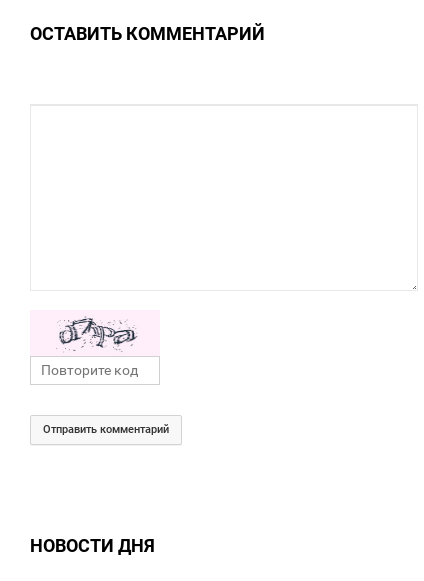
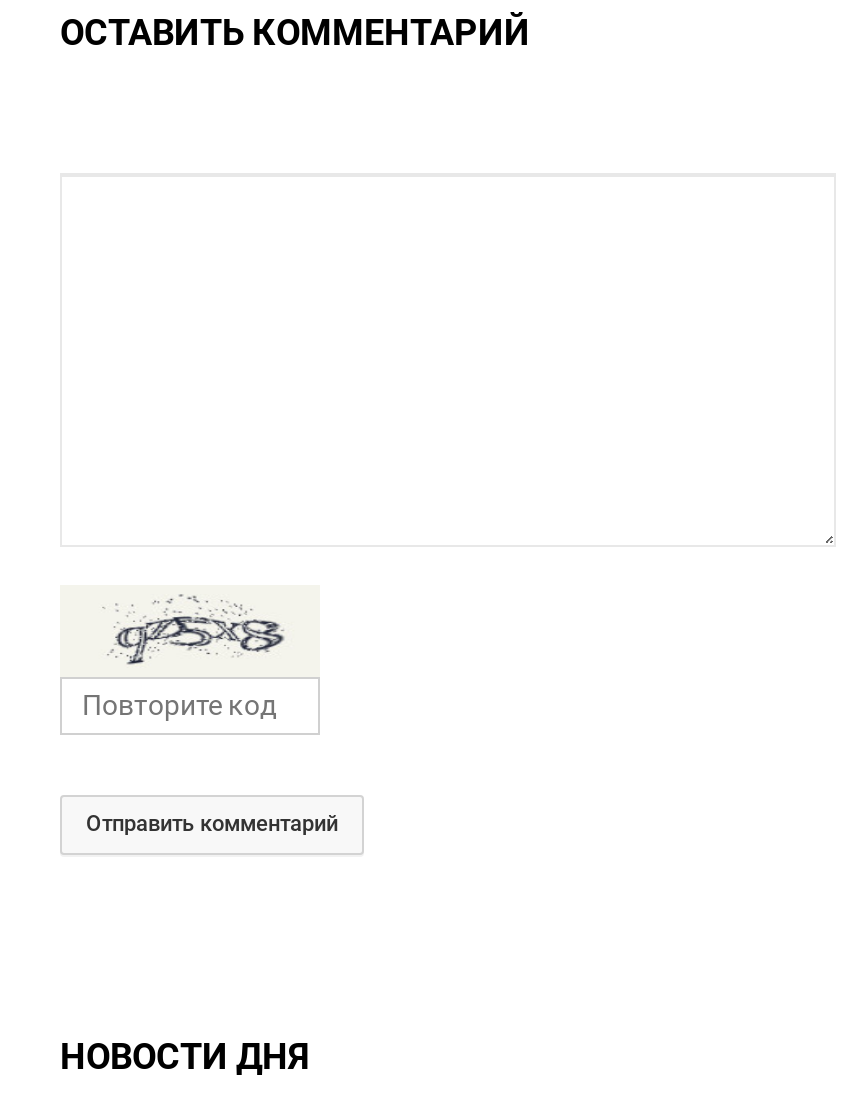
- [image]
+ [image]
